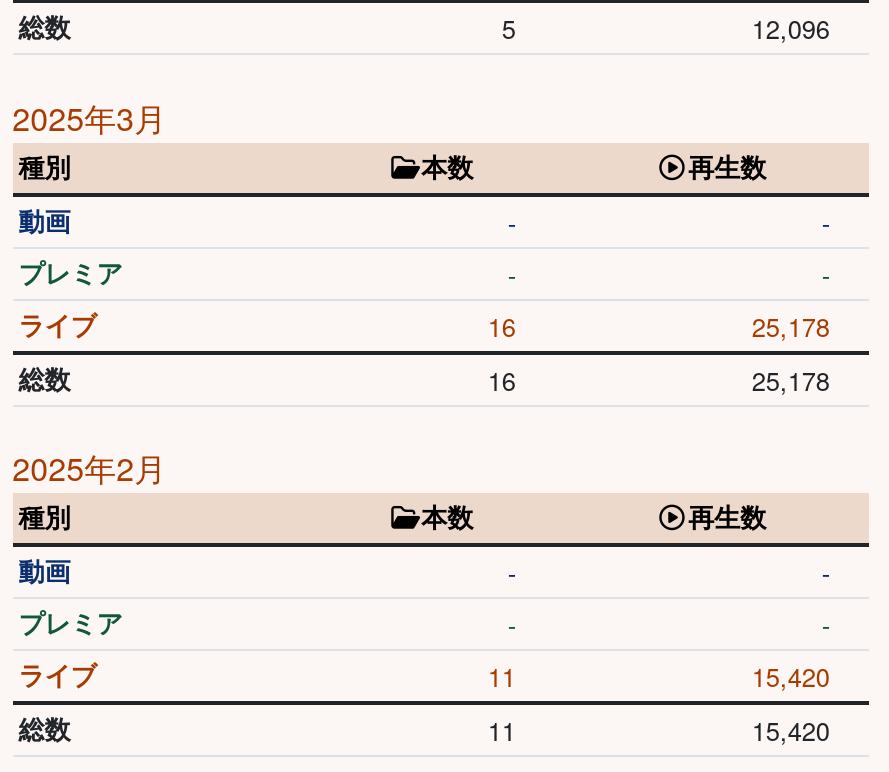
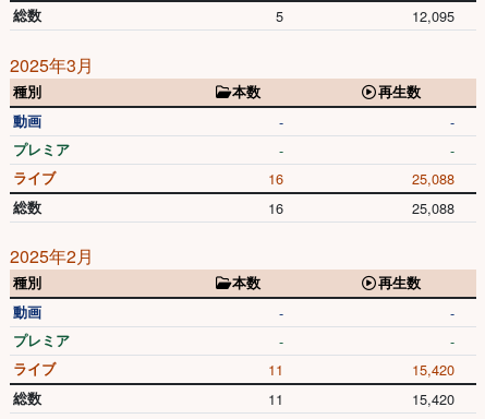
- 12,096
+ 12,095

- 25,178
+ 25,088

- 25,178
+ 25,088
